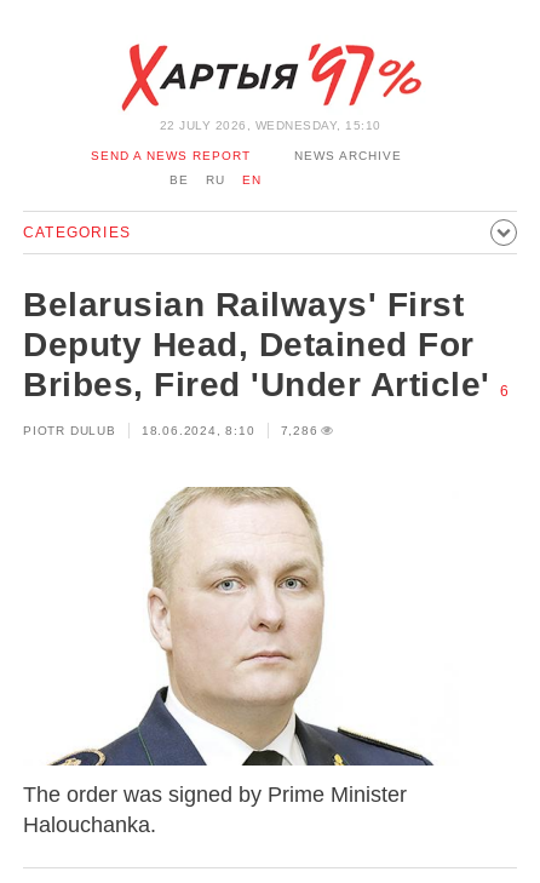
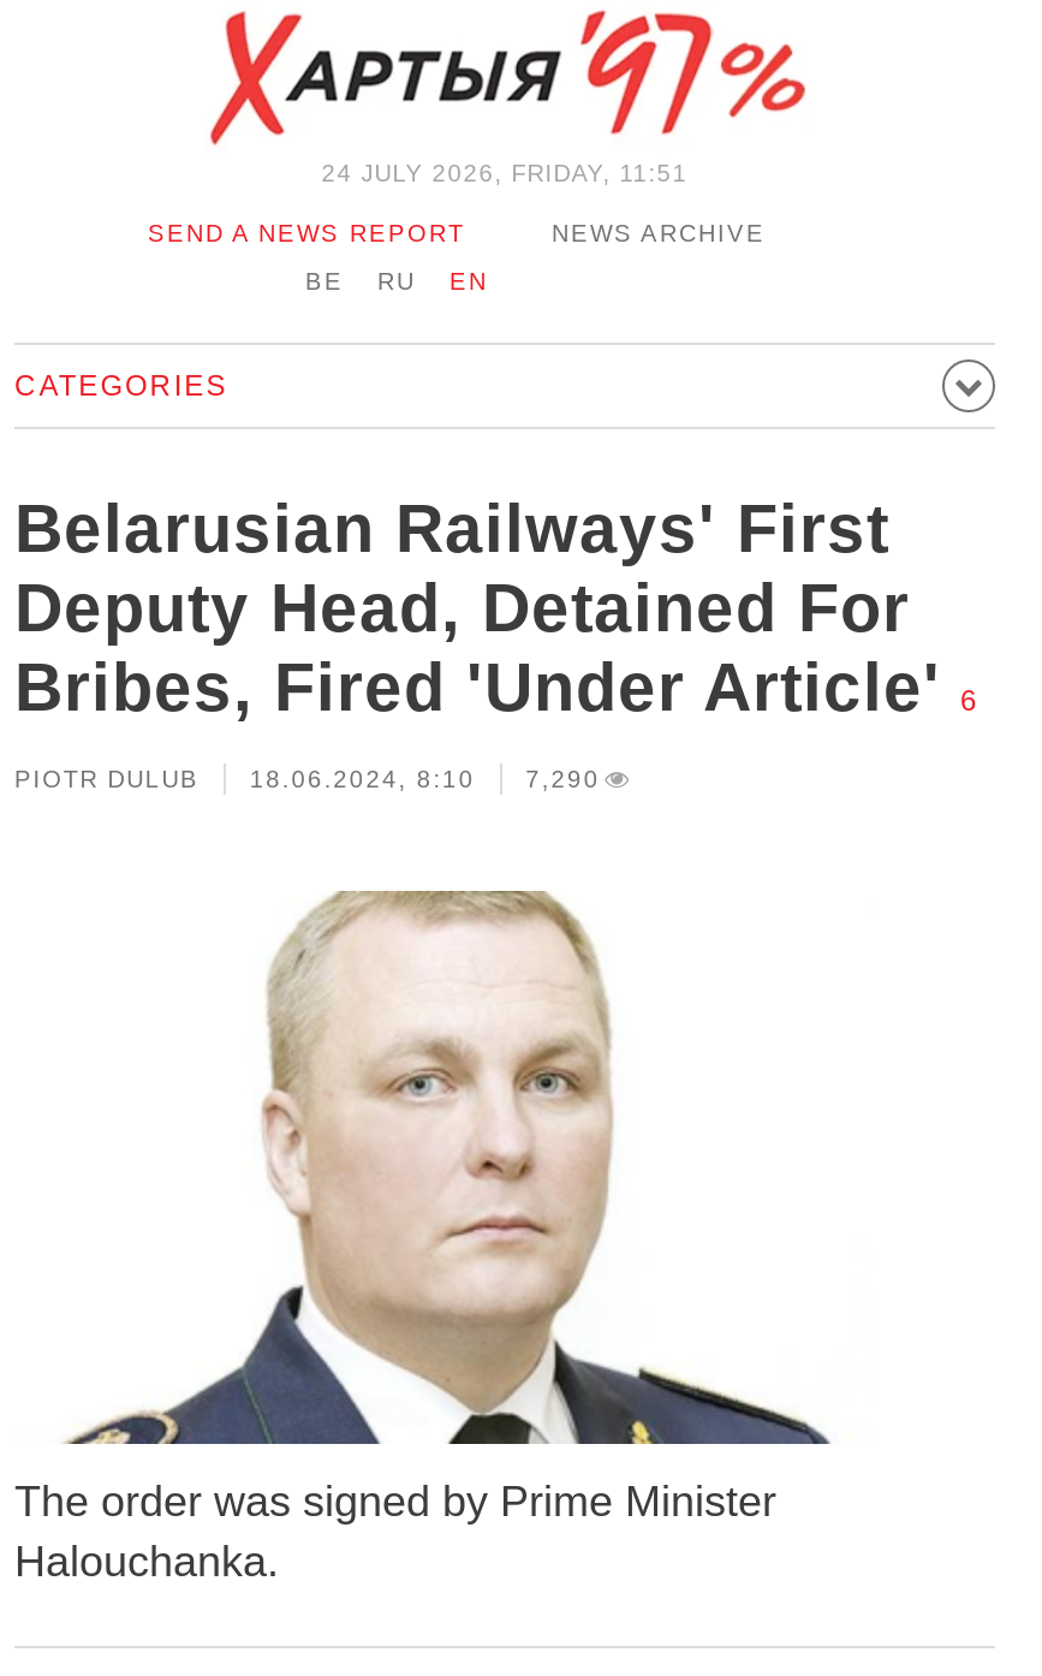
- 22 JULY 2026, WEDNESDAY, 15:10
+ 24 JULY 2026, FRIDAY, 11:51

- 7,286
+ 7,290
